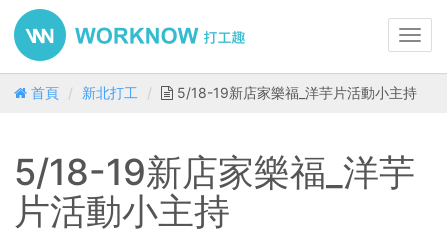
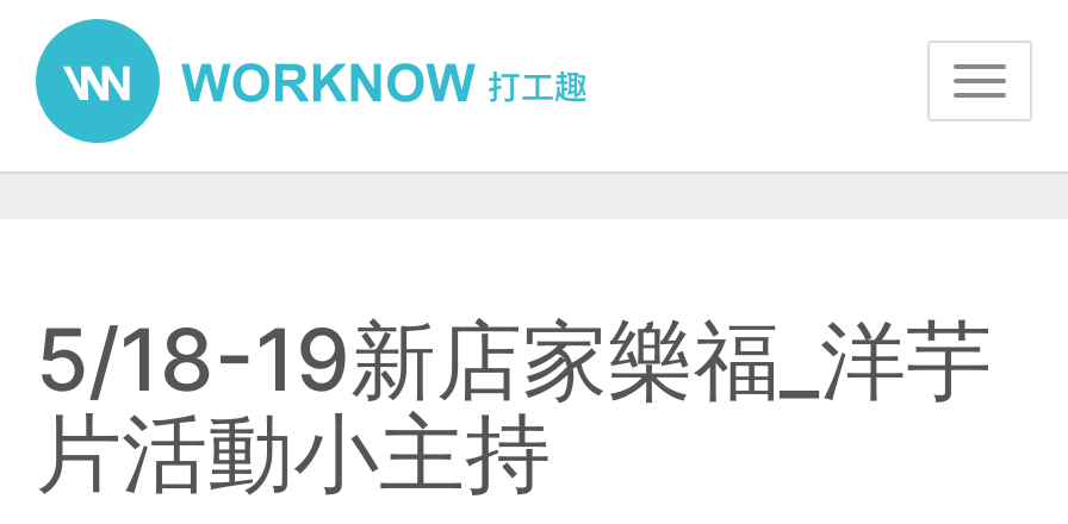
- 首頁
- 新北打工
- 5/18-19新店家樂福_洋芋片活動小主持
